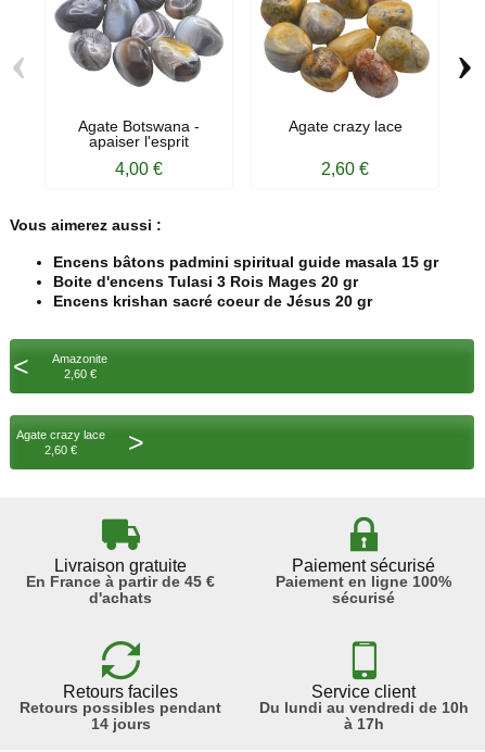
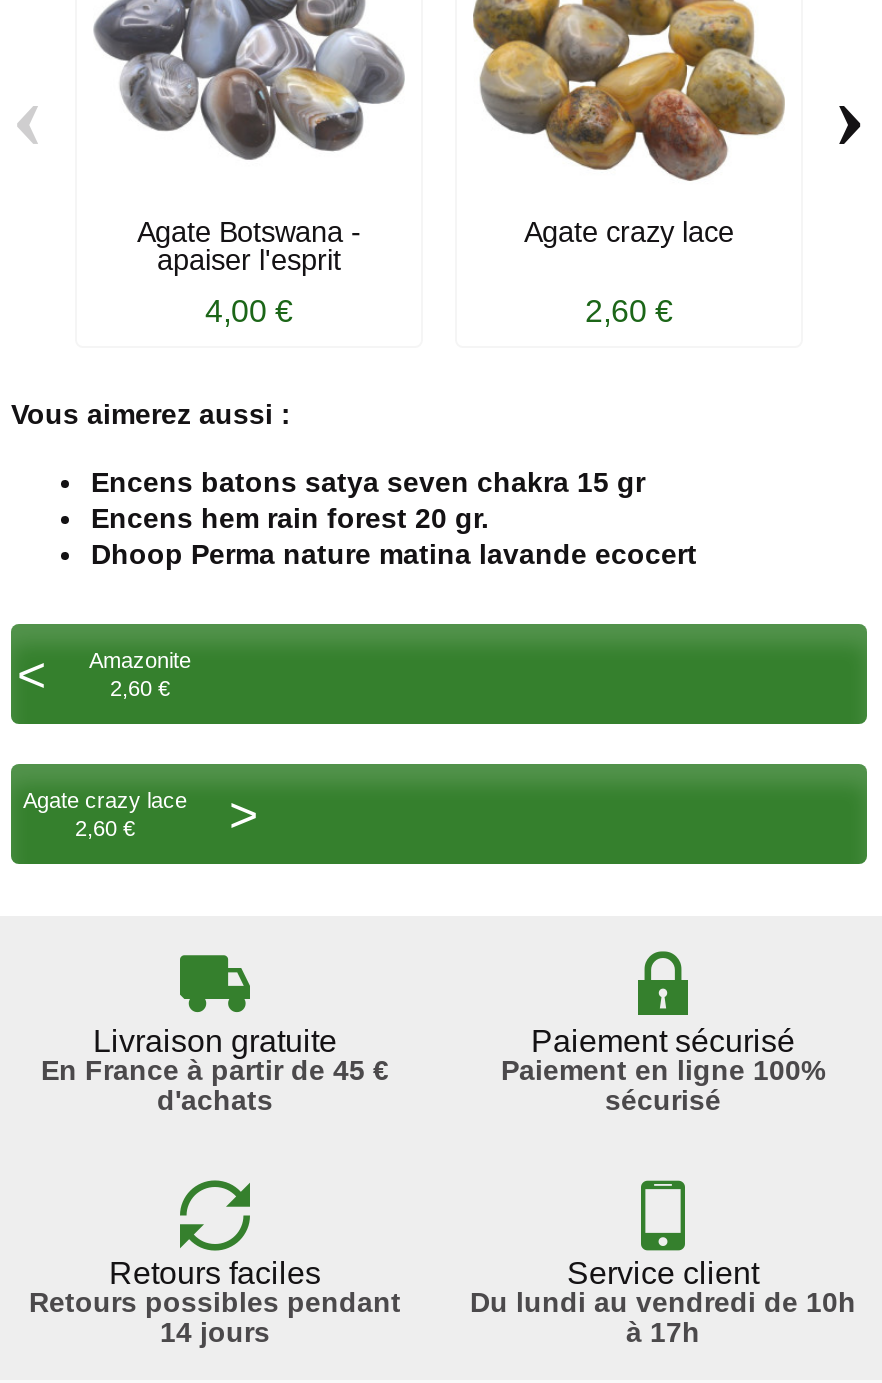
- Encens bâtons padmini spiritual guide masala 15 gr
- Boite d'encens Tulasi 3 Rois Mages 20 gr
- Encens krishan sacré coeur de Jésus 20 gr
+ Encens batons satya seven chakra 15 gr
+ Encens hem rain forest 20 gr.
+ Dhoop Perma nature matina lavande ecocert
